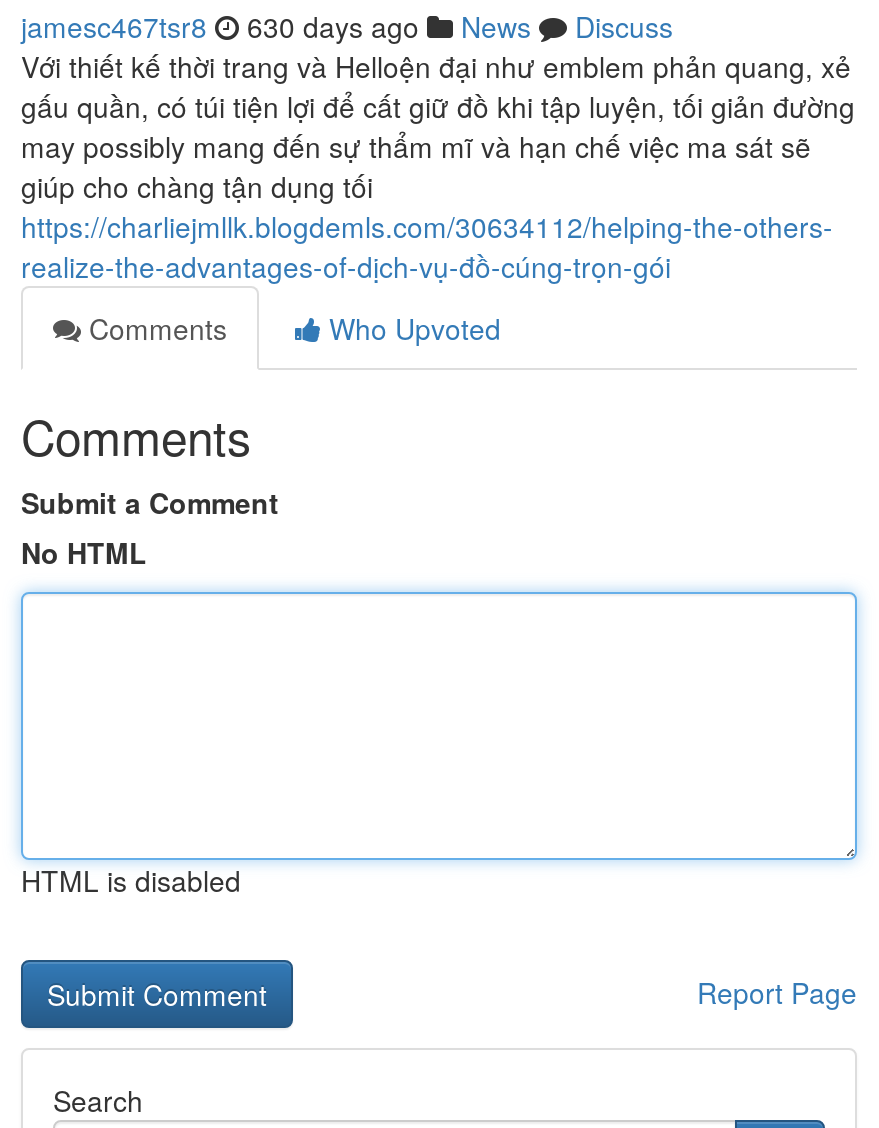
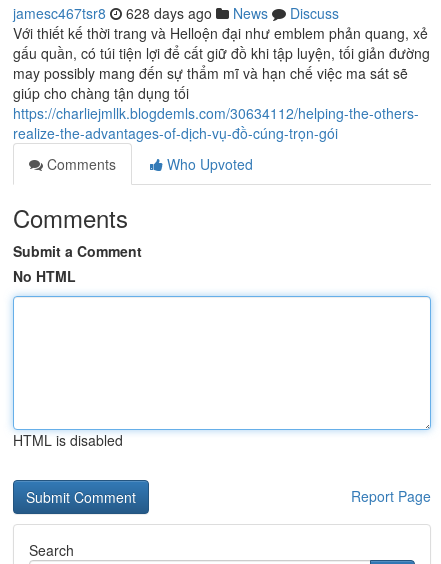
- jamesc467tsr8 630 days ago News Discuss
+ jamesc467tsr8 628 days ago News Discuss
